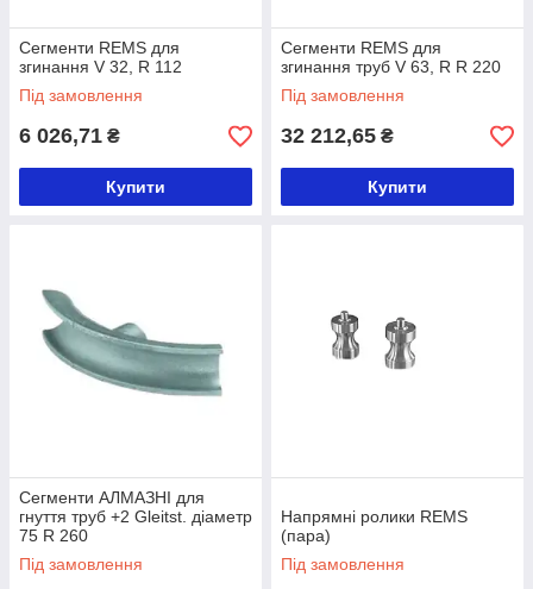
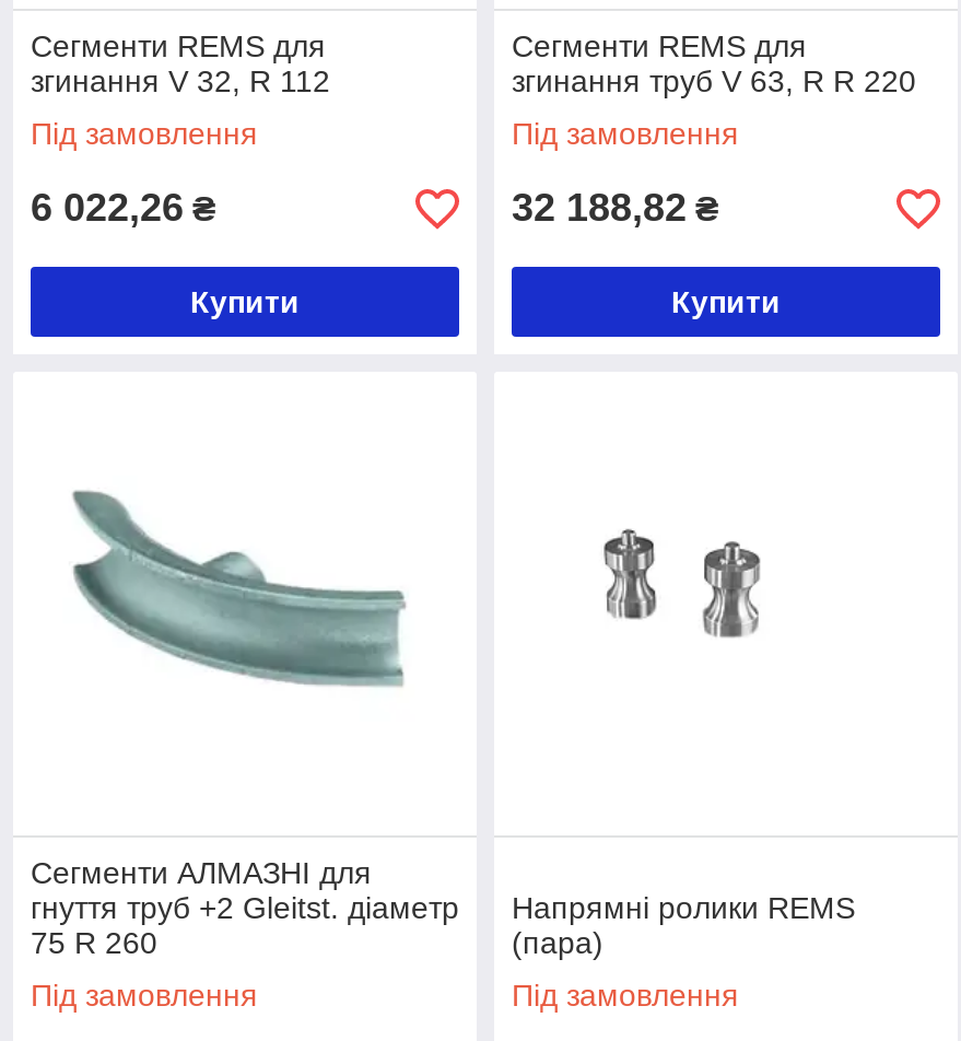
- 6 026,71 ₴
+ 6 022,26 ₴

- 32 212,65 ₴
+ 32 188,82 ₴
